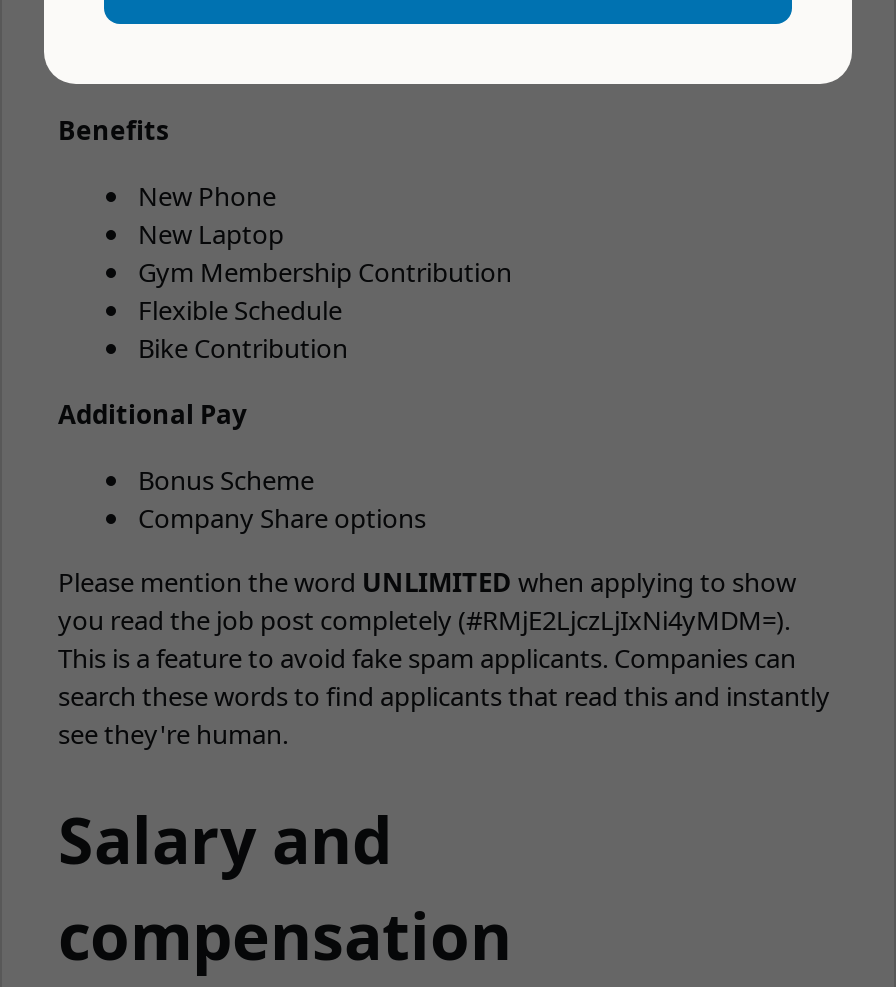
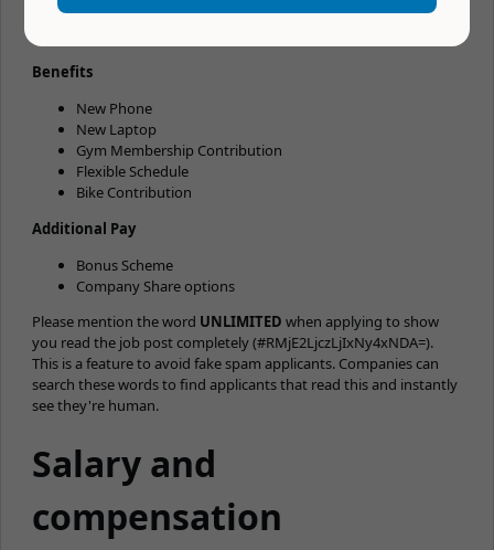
- you read the job post completely (#RMjE2LjczLjIxNi4yMDM=).
+ you read the job post completely (#RMjE2LjczLjIxNy4xNDA=).
